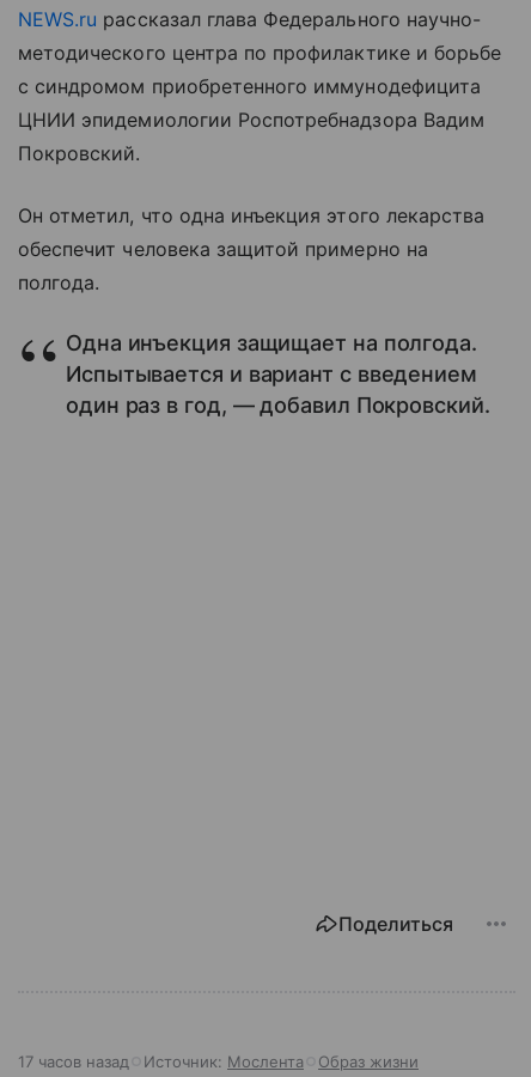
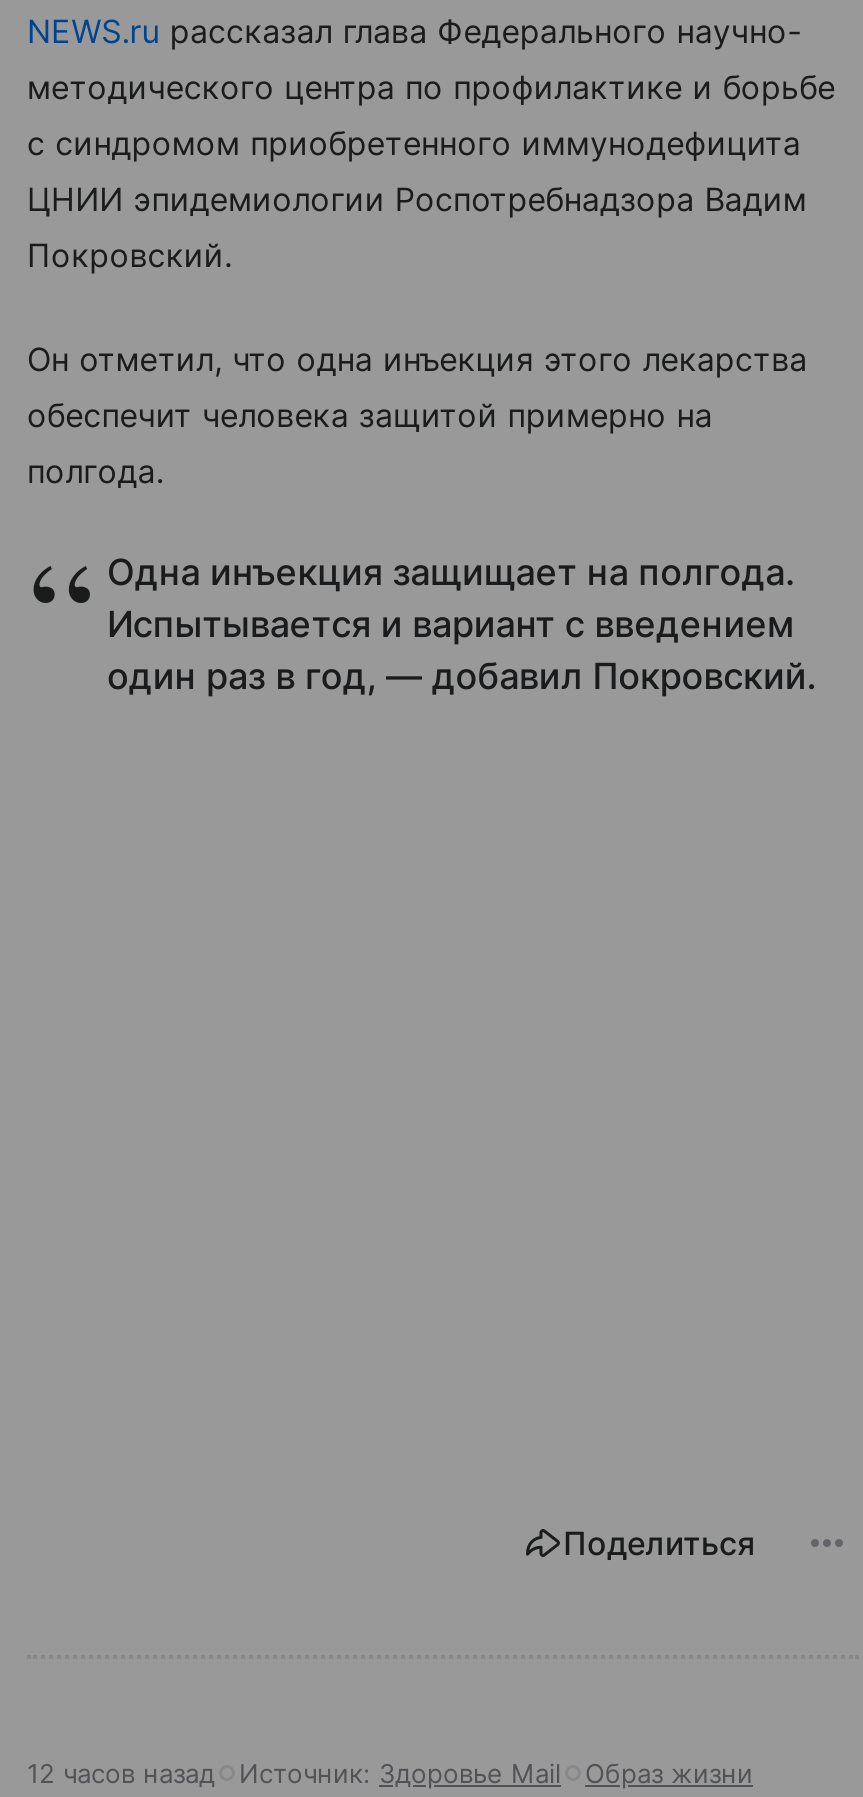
- 17 часов назад
- Источник: Мослента
+ 12 часов назад
+ Источник: Здоровье Mail
